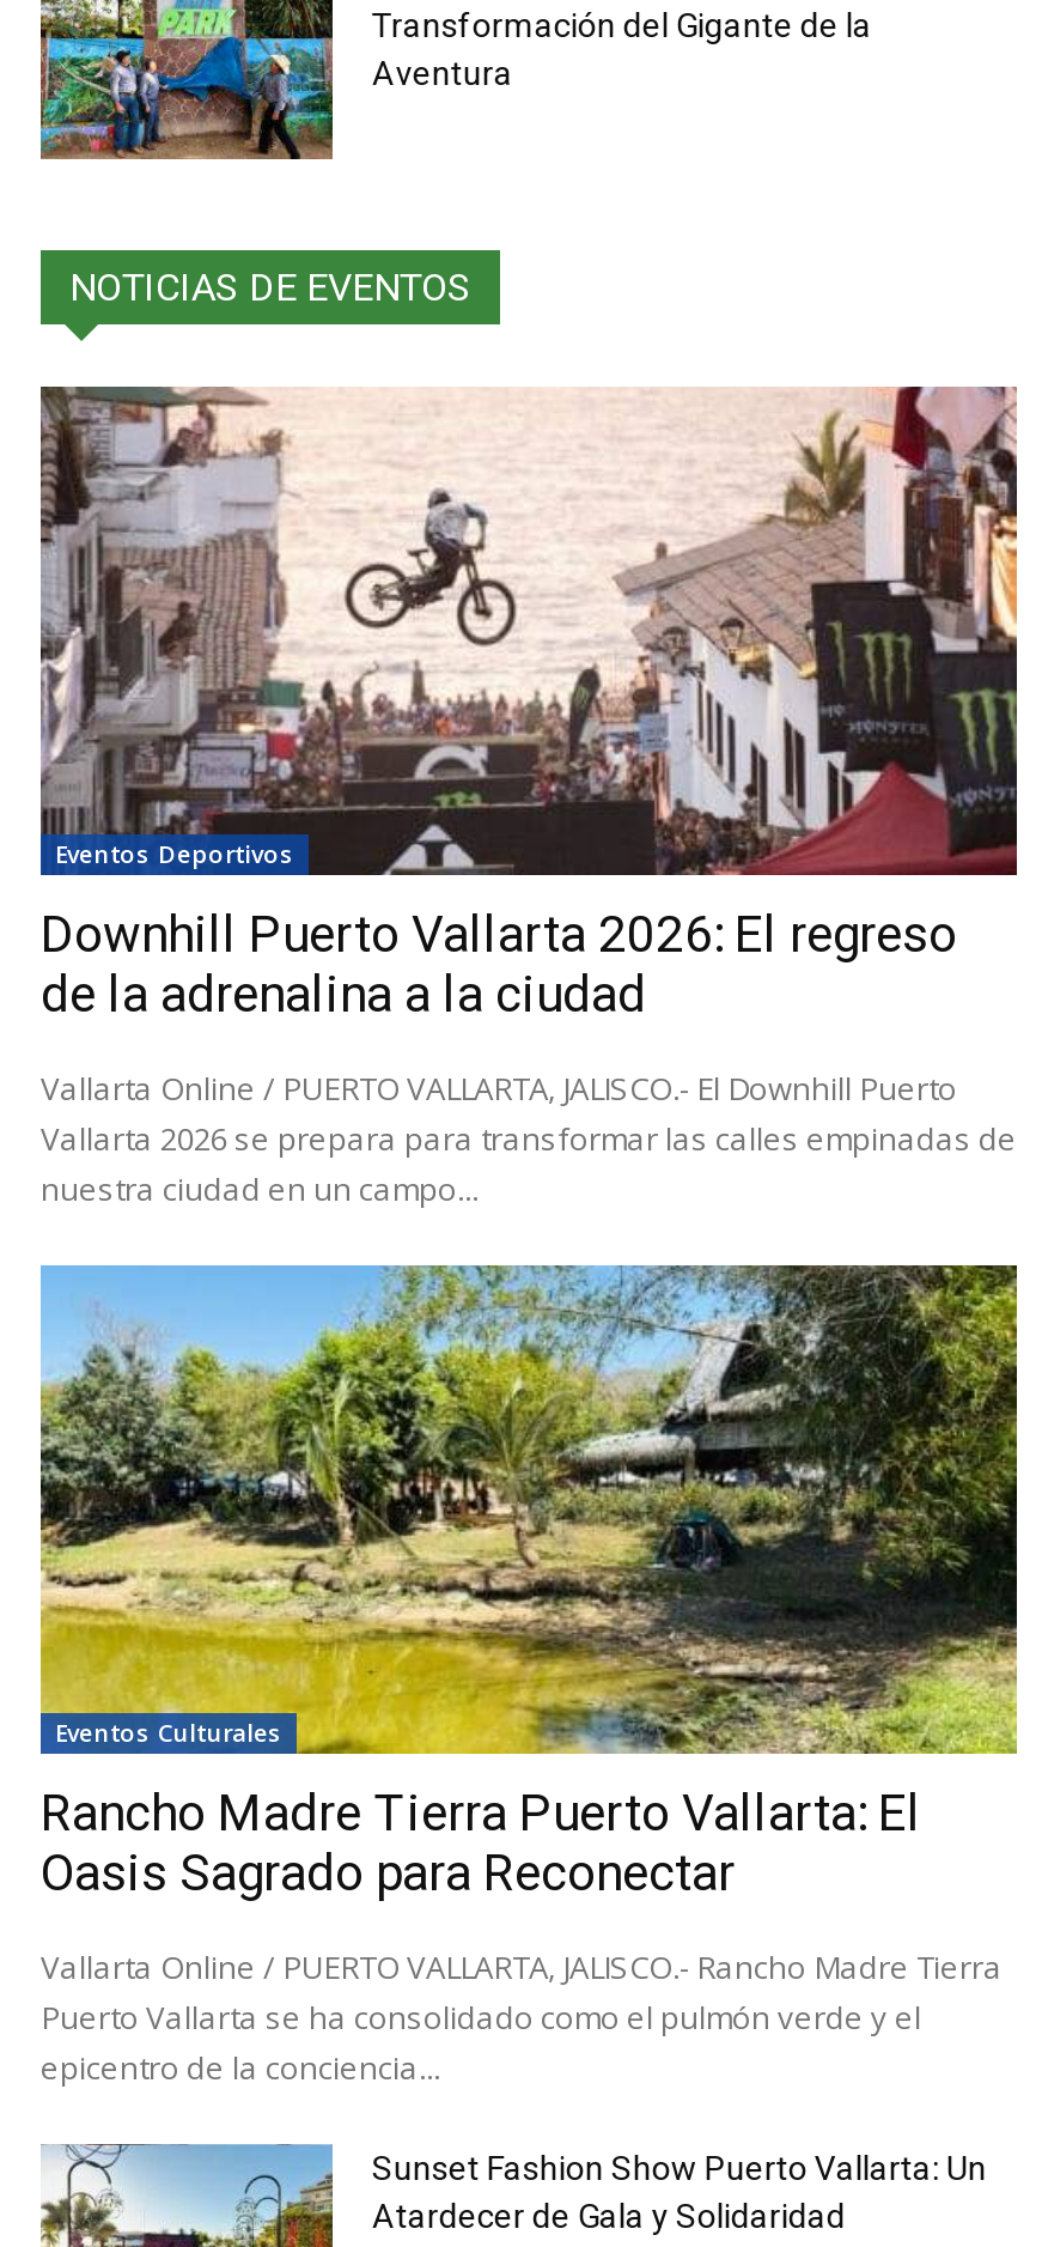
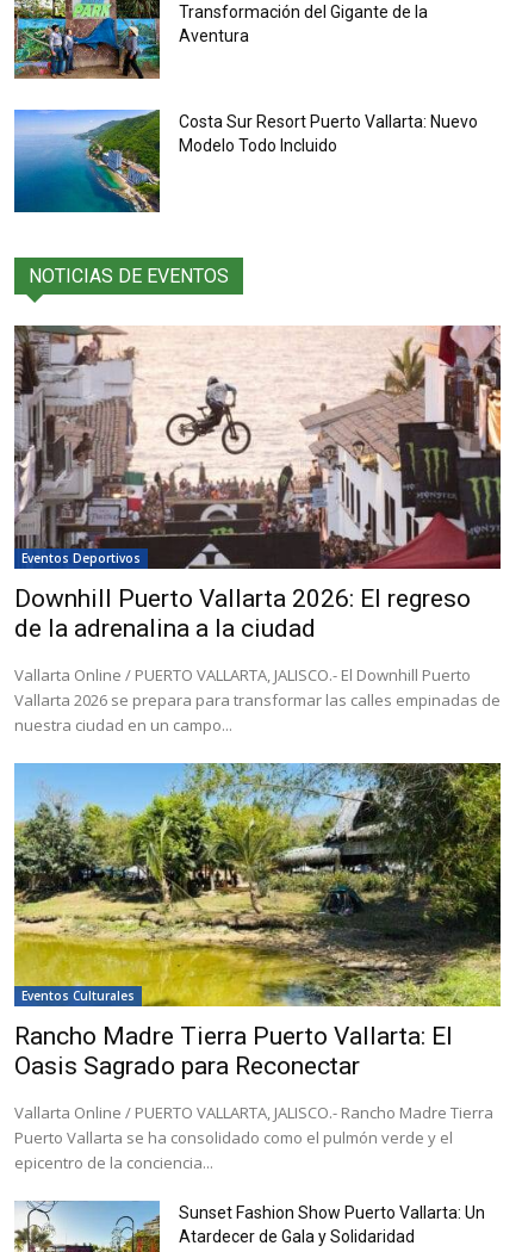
+ [image]
+ Costa Sur Resort Puerto Vallarta: Nuevo
+ Modelo Todo Incluido
